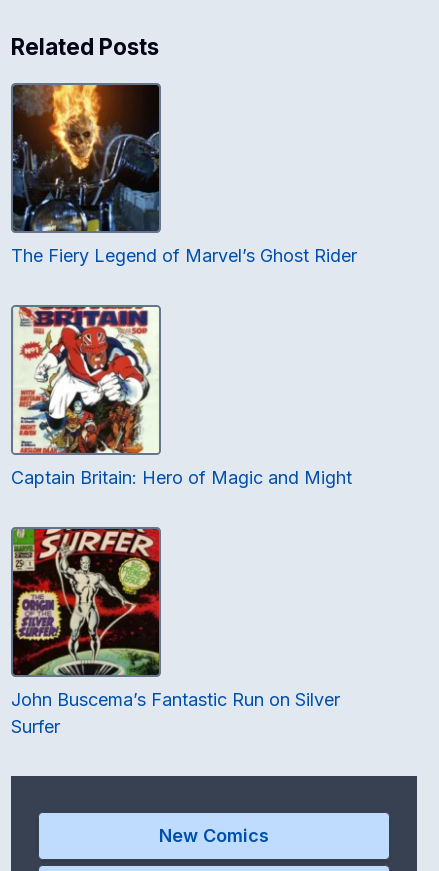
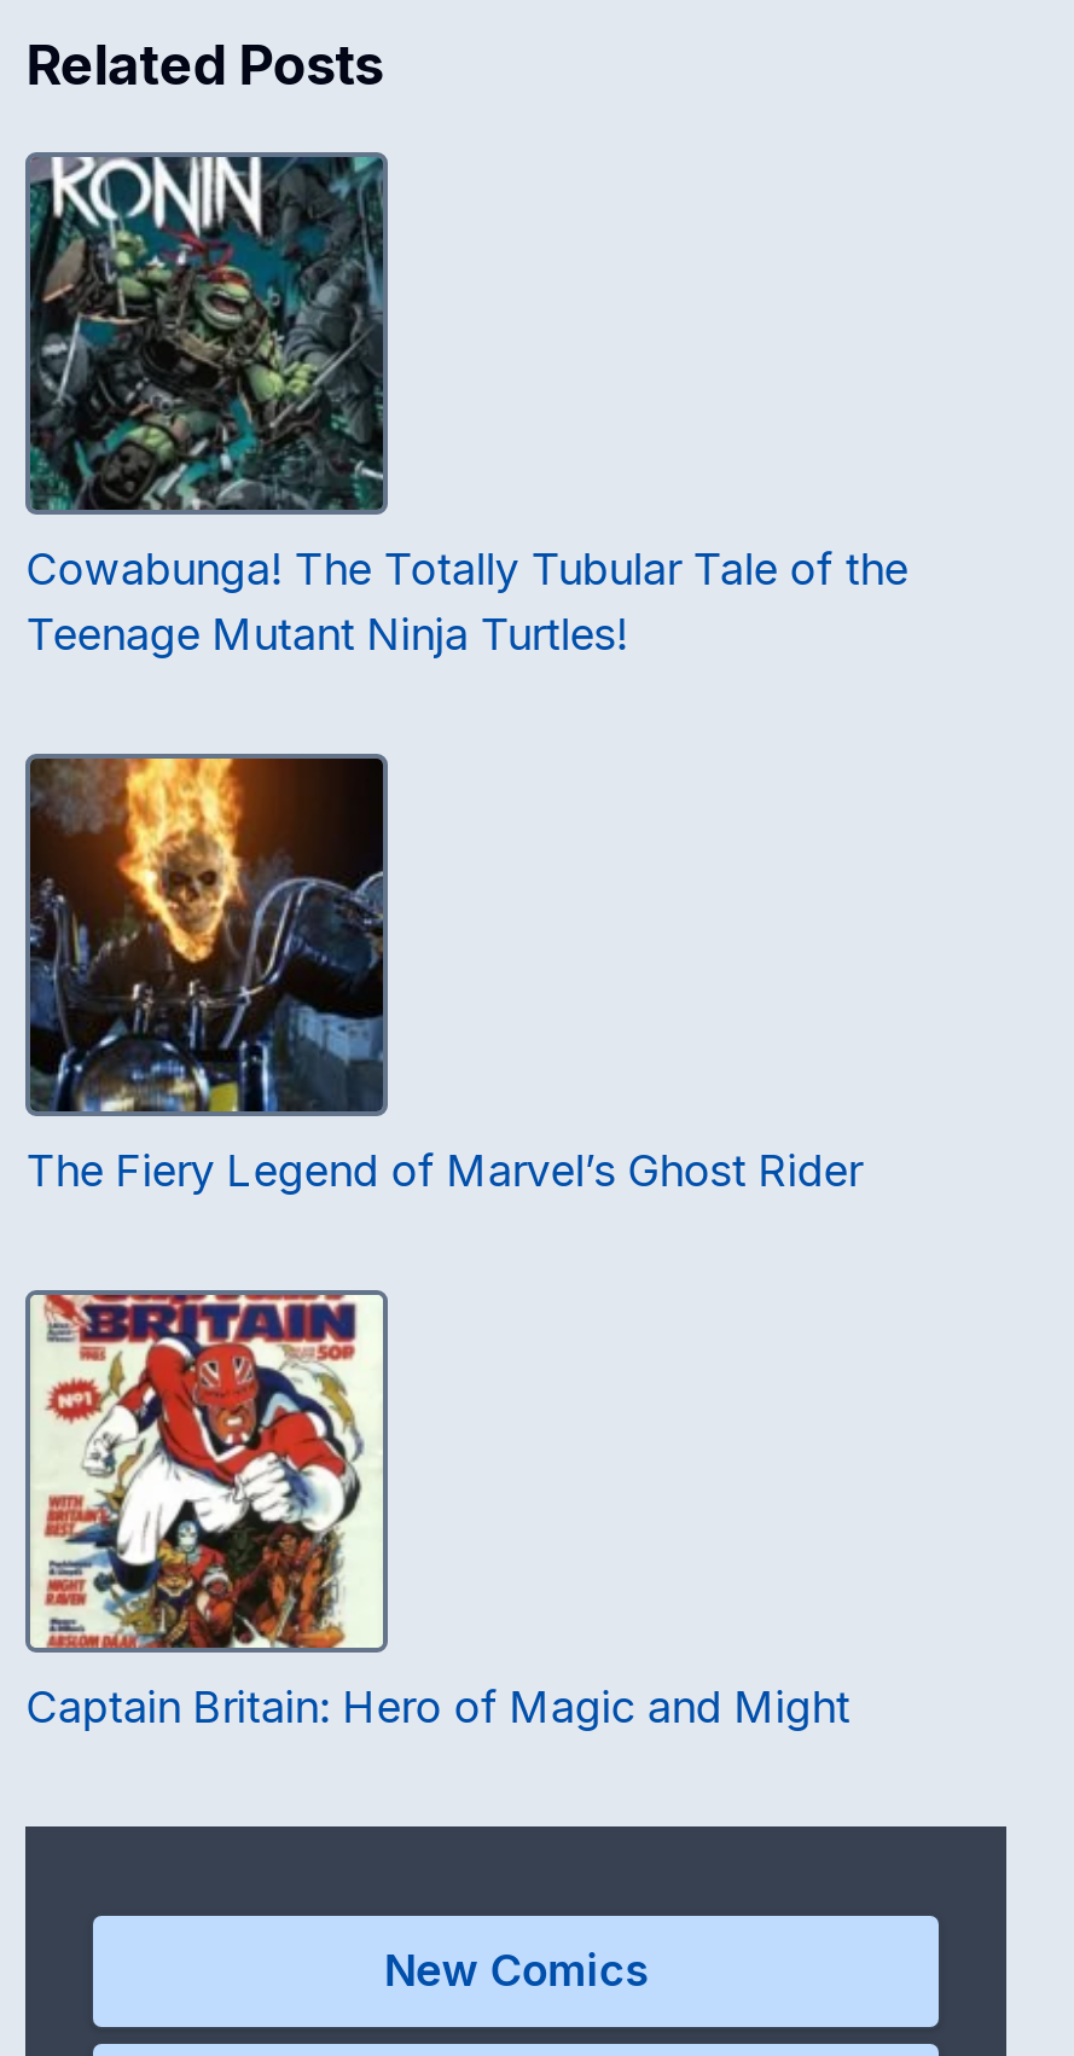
+ [image]
+ Cowabunga! The Totally Tubular Tale of the
+ Teenage Mutant Ninja Turtles!

moved down: [image] | The Fiery Legend of Marvel’s Ghost Rider | Captain Britain: Hero of Magic and Might

- [image]
- John Buscema’s Fantastic Run on Silver
- Surfer
